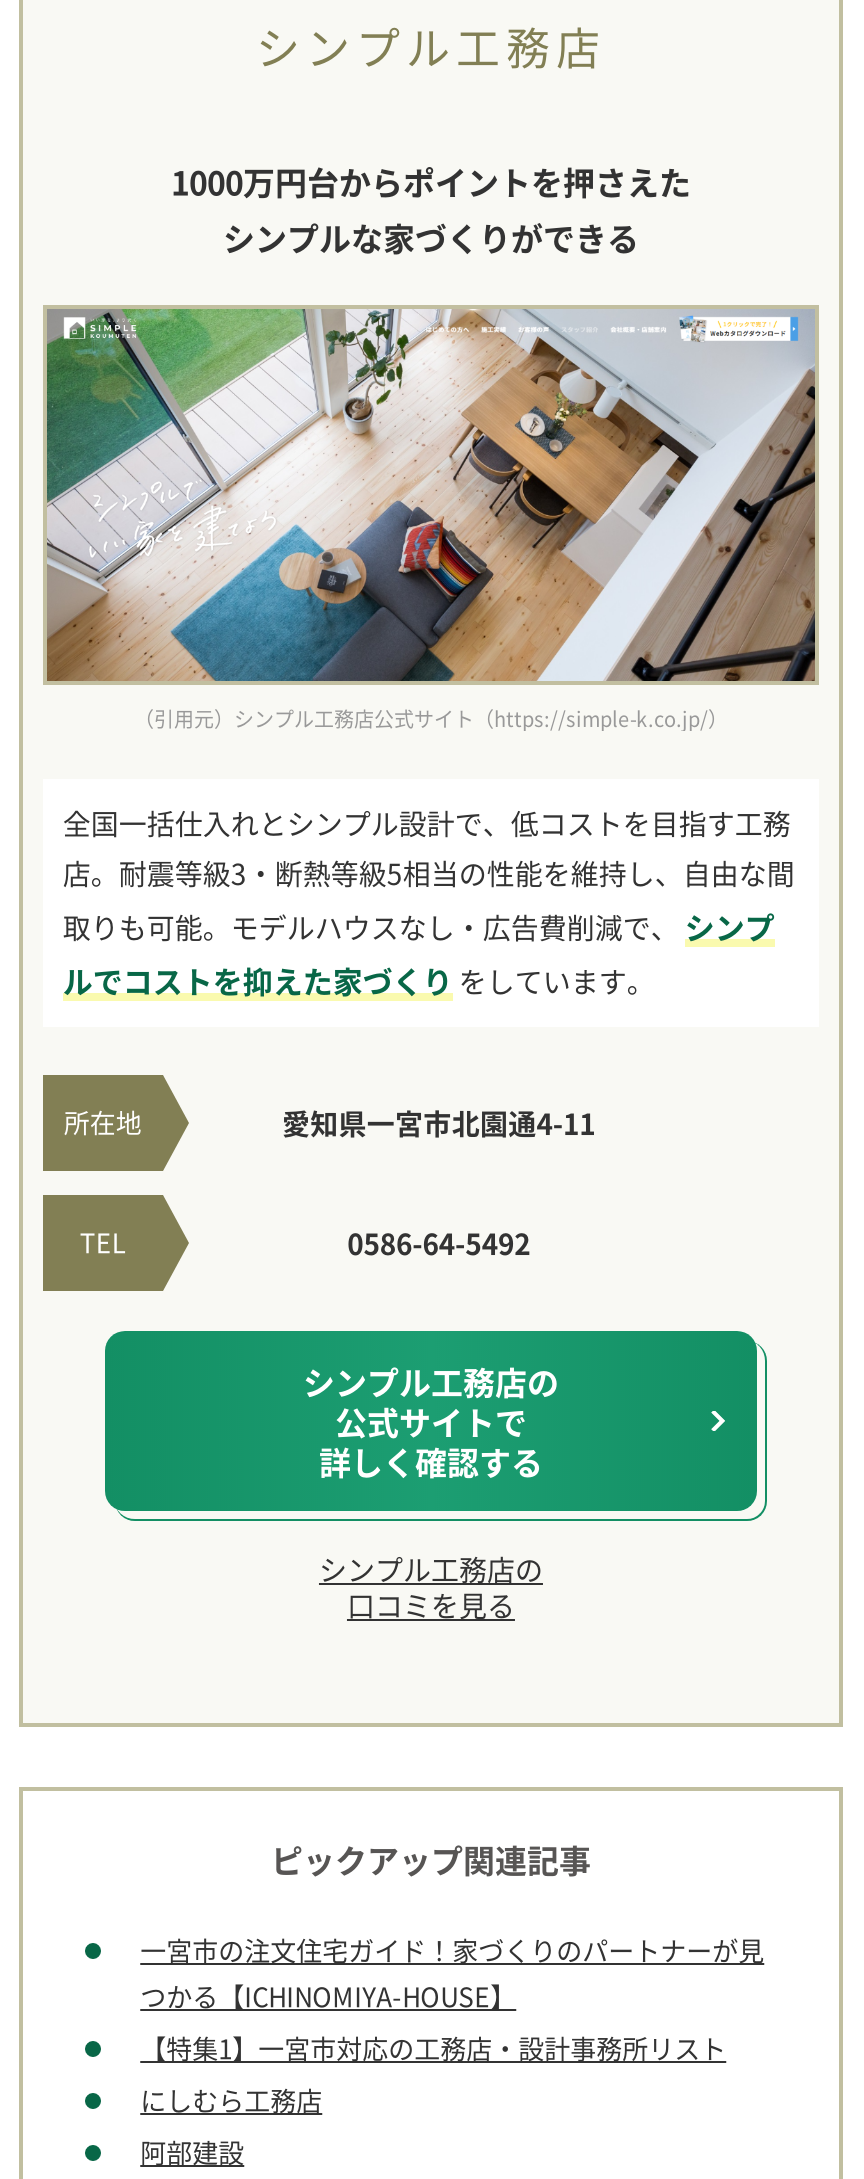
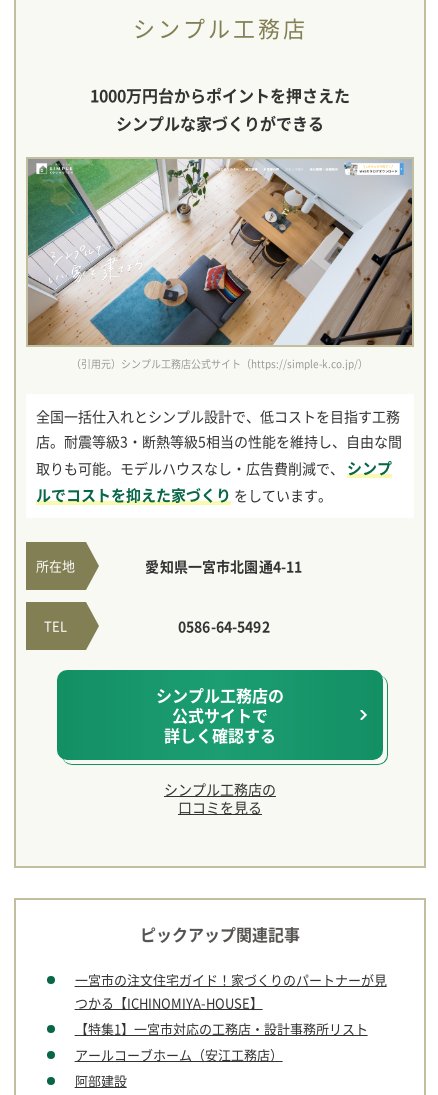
- にしむら工務店
+ アールコーブホーム（安江工務店）
